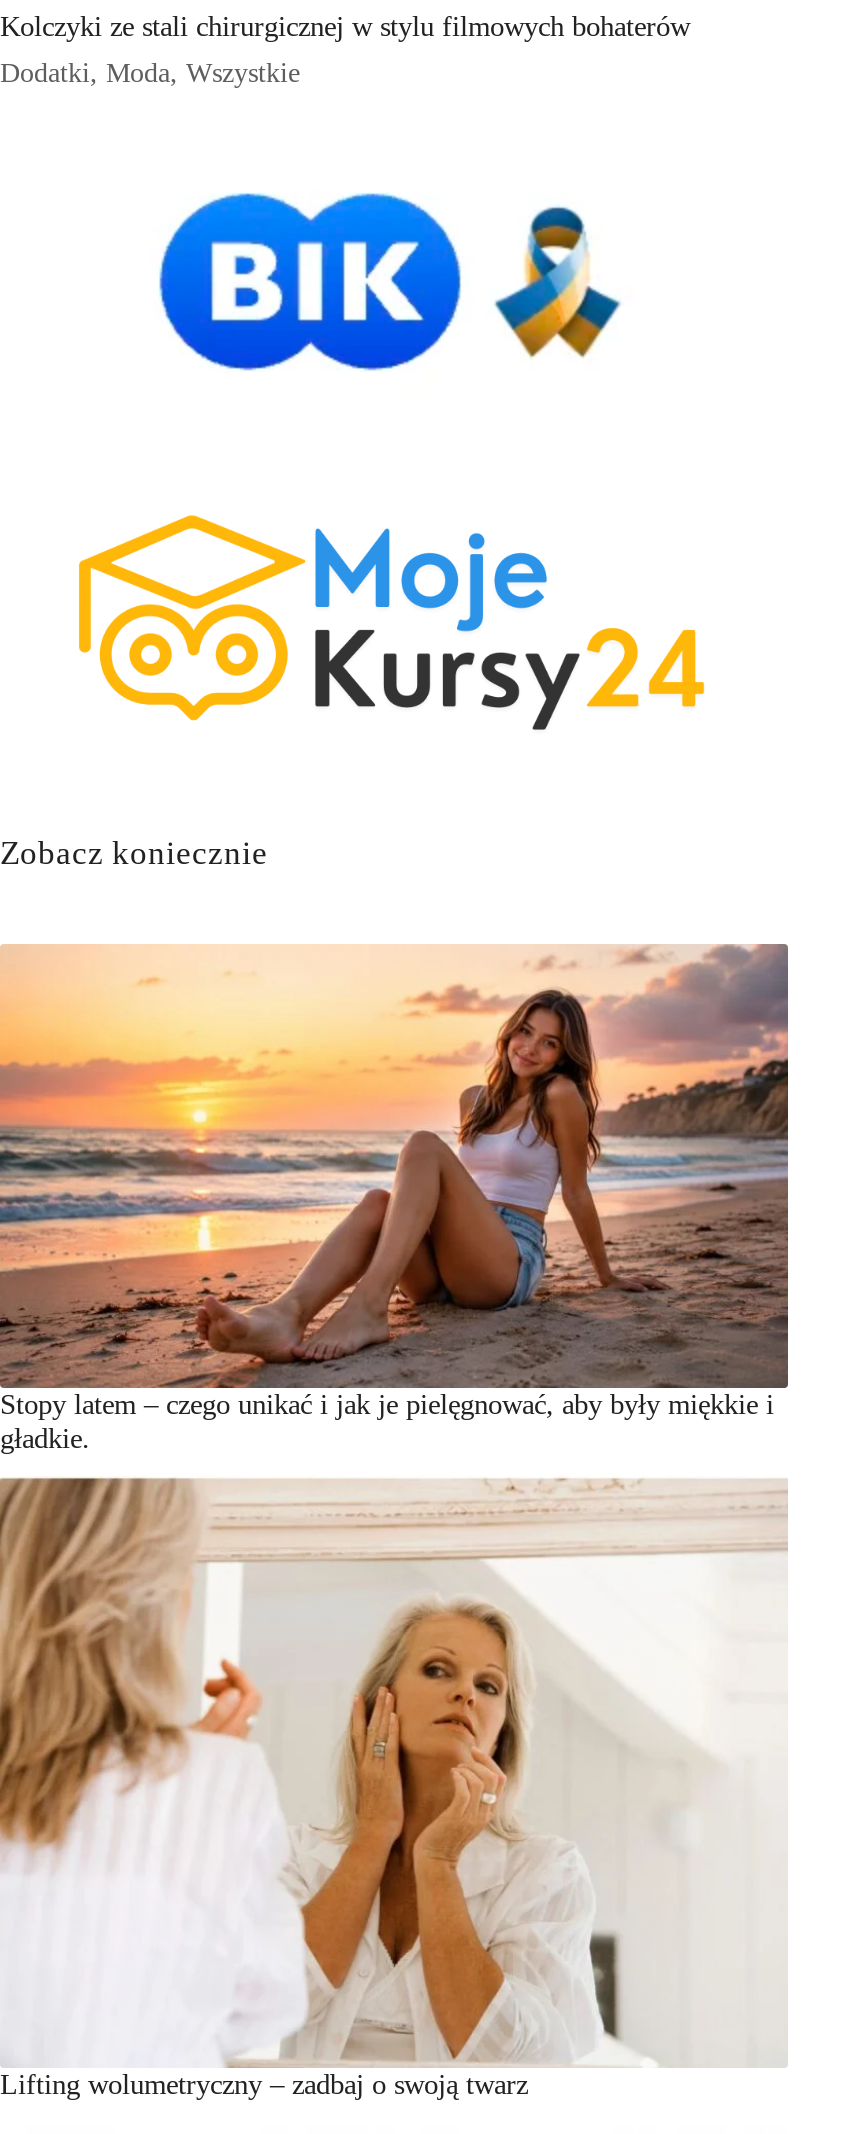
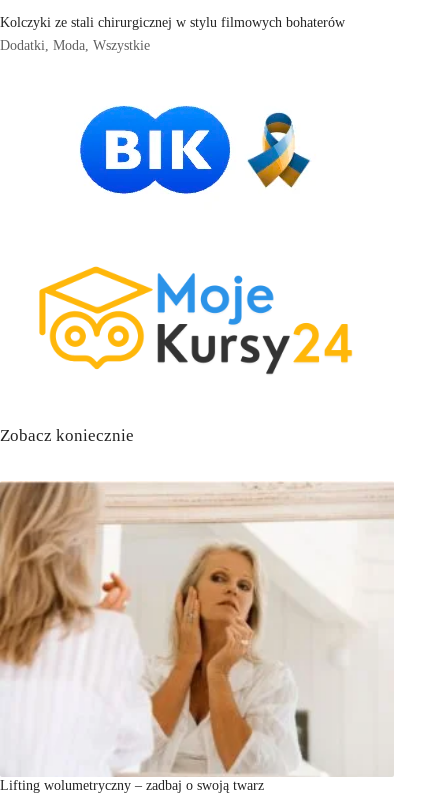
- [image]
- Stopy latem – czego unikać i jak je pielęgnować, aby były miękkie i
- gładkie.
